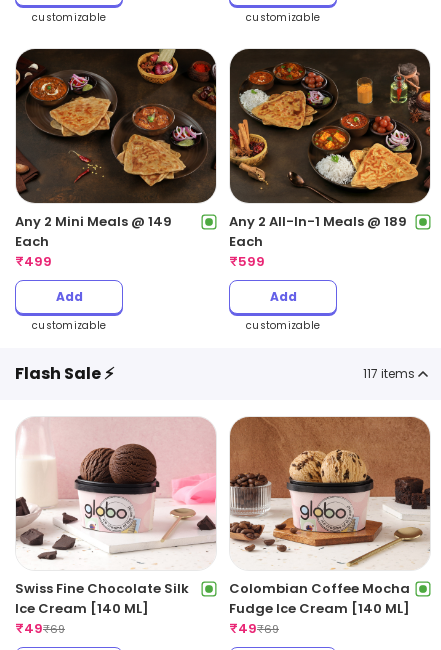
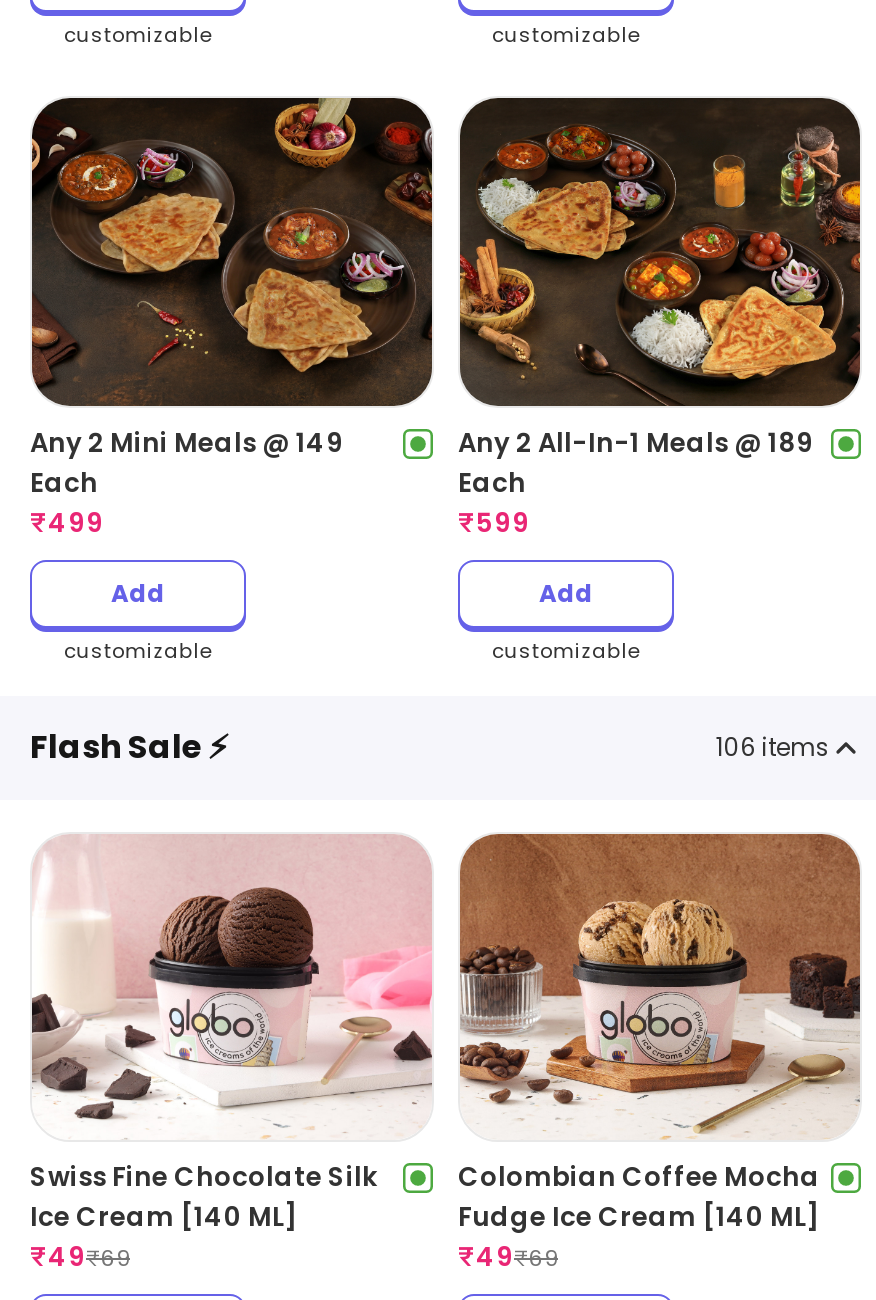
- 117 items
+ 106 items
